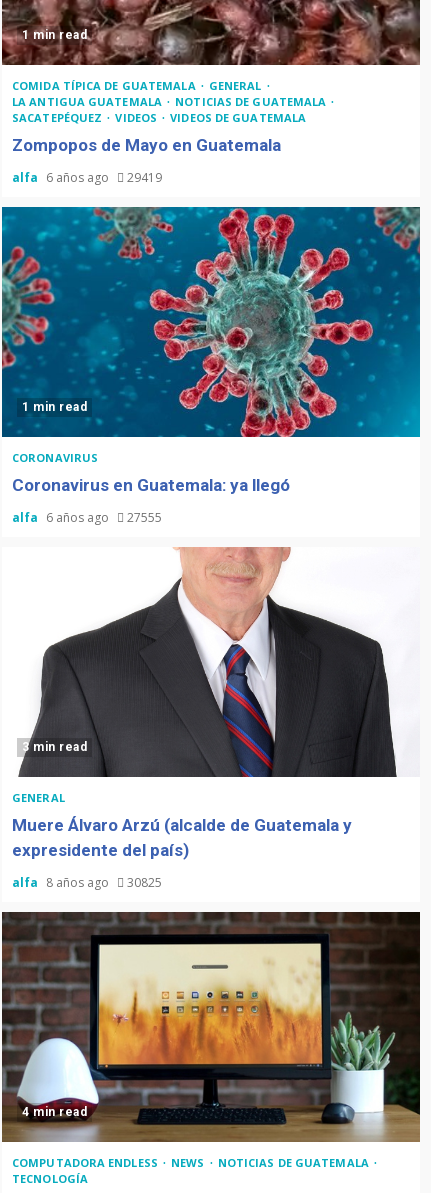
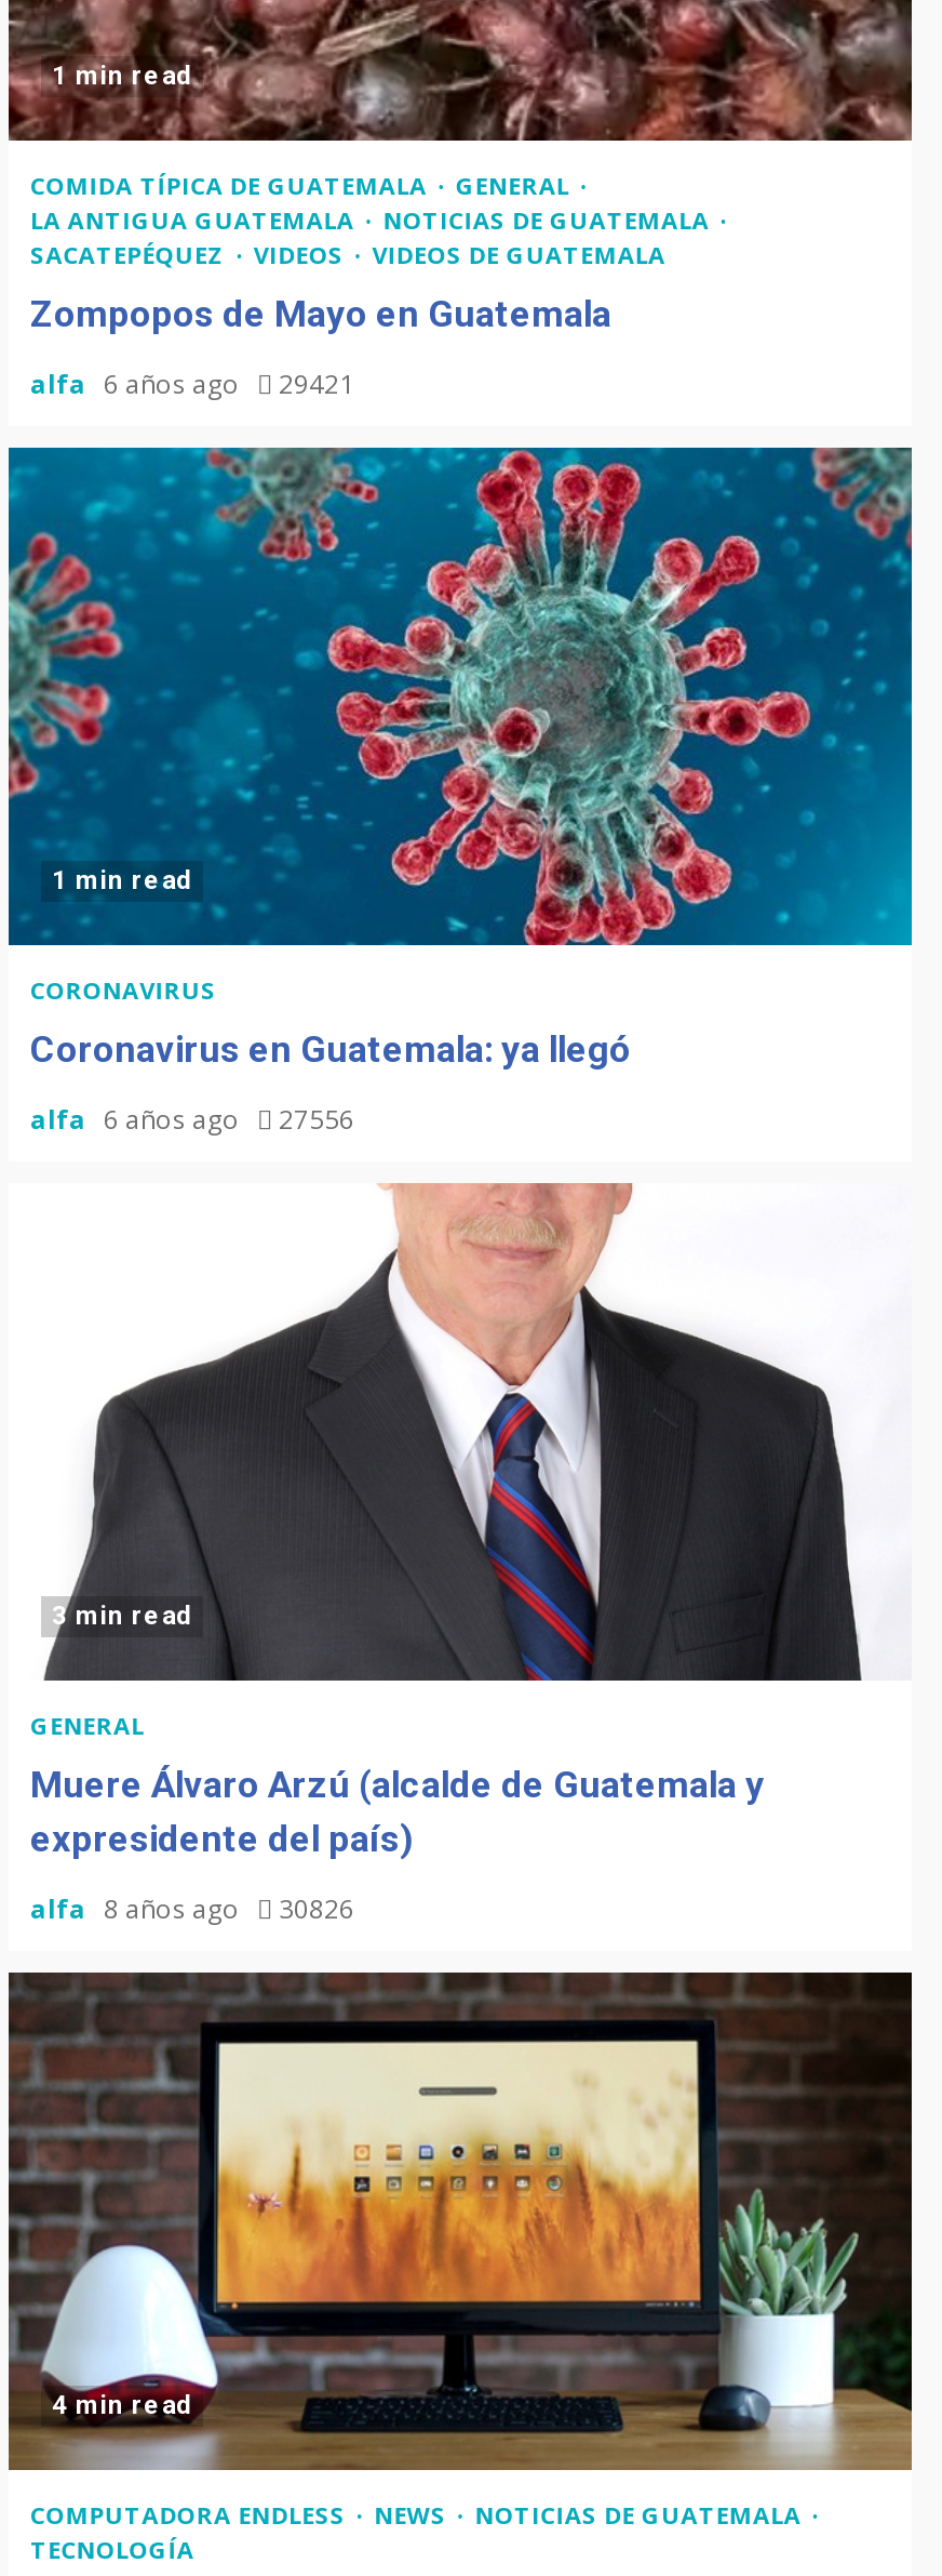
- alfa 6 años ago 29419
+ alfa 6 años ago 29421

- alfa 6 años ago 27555
+ alfa 6 años ago 27556

- alfa 8 años ago 30825
+ alfa 8 años ago 30826
